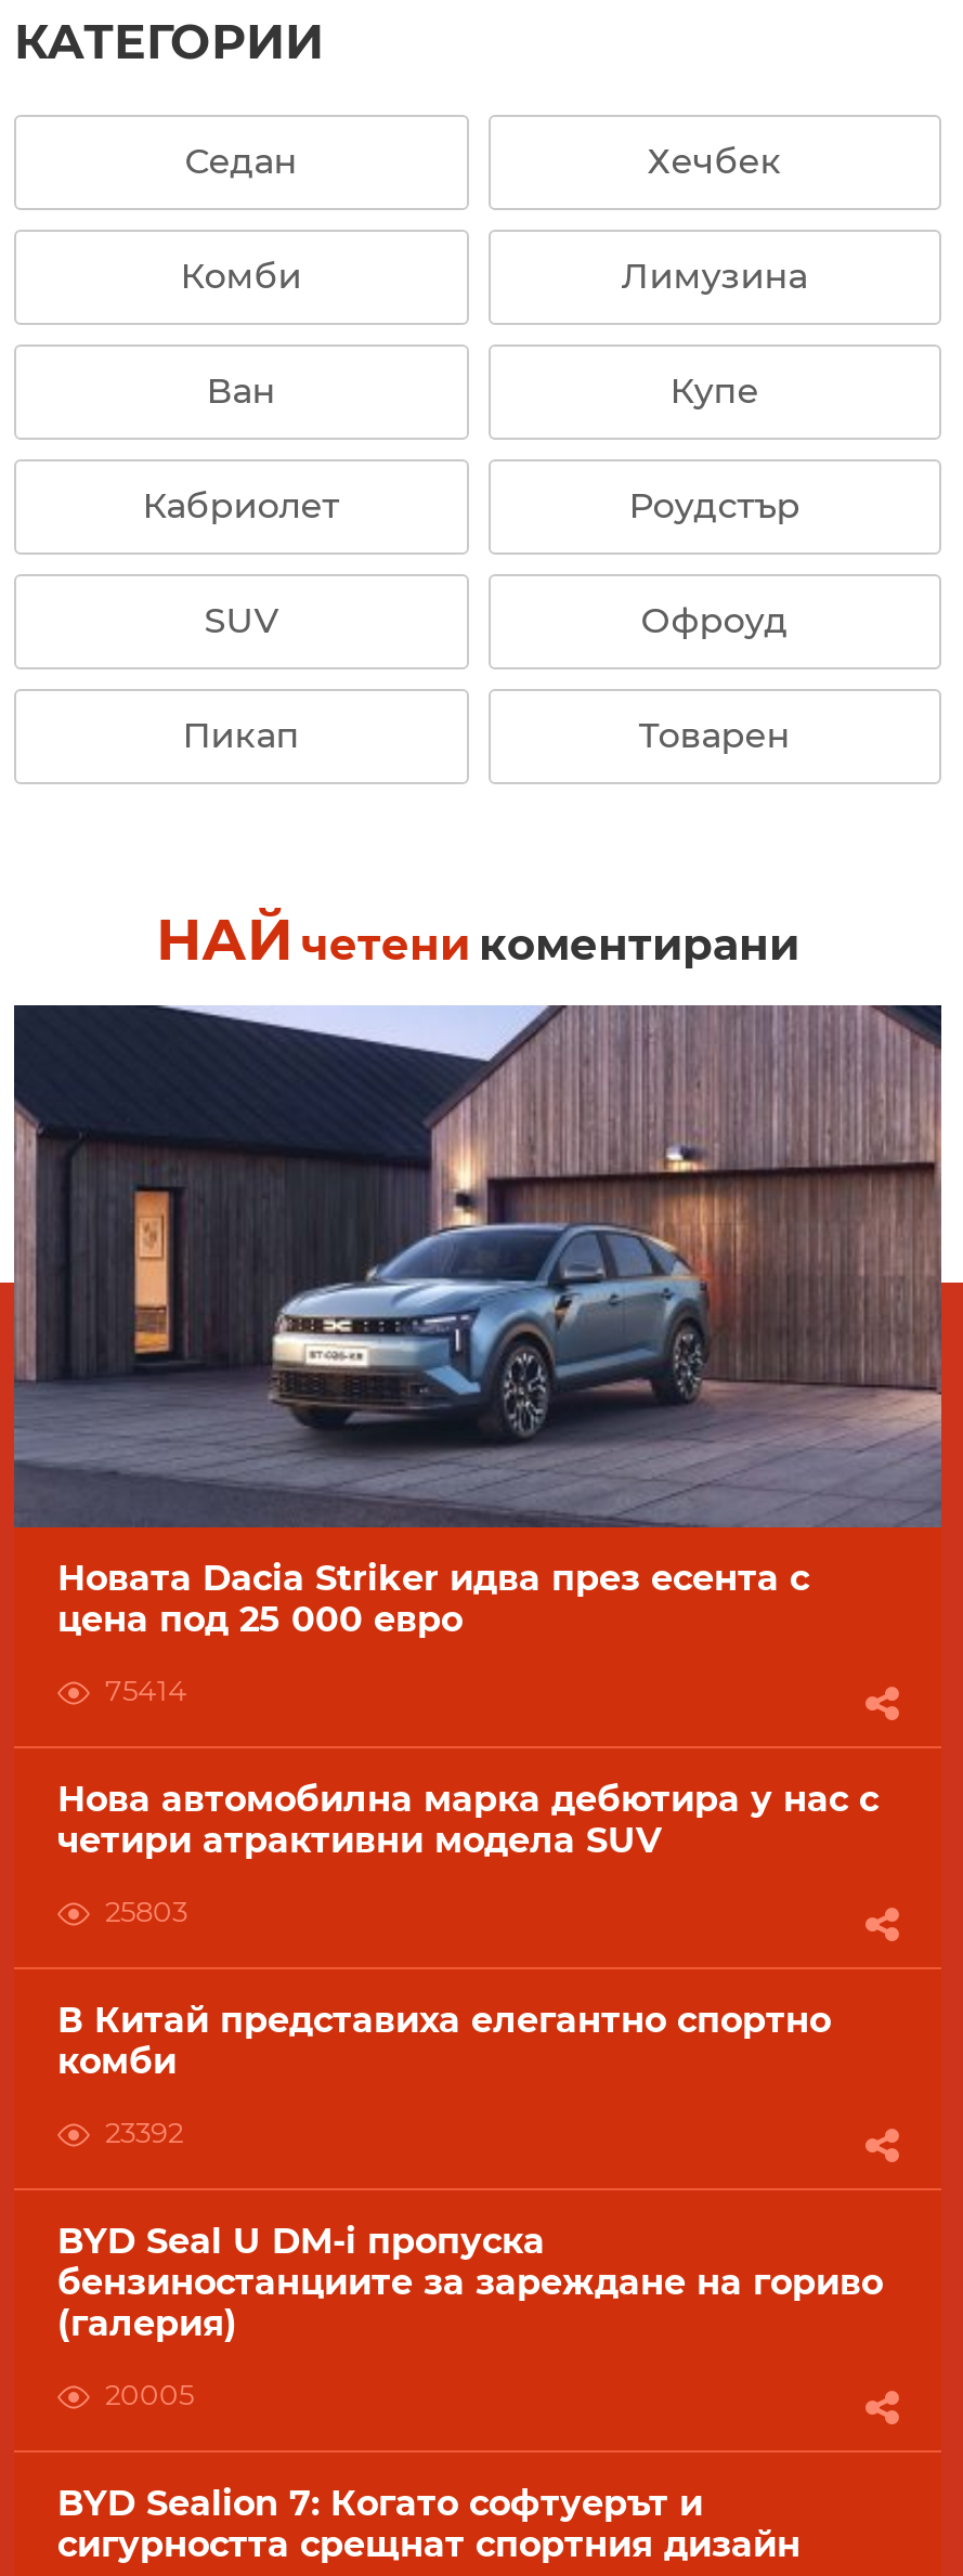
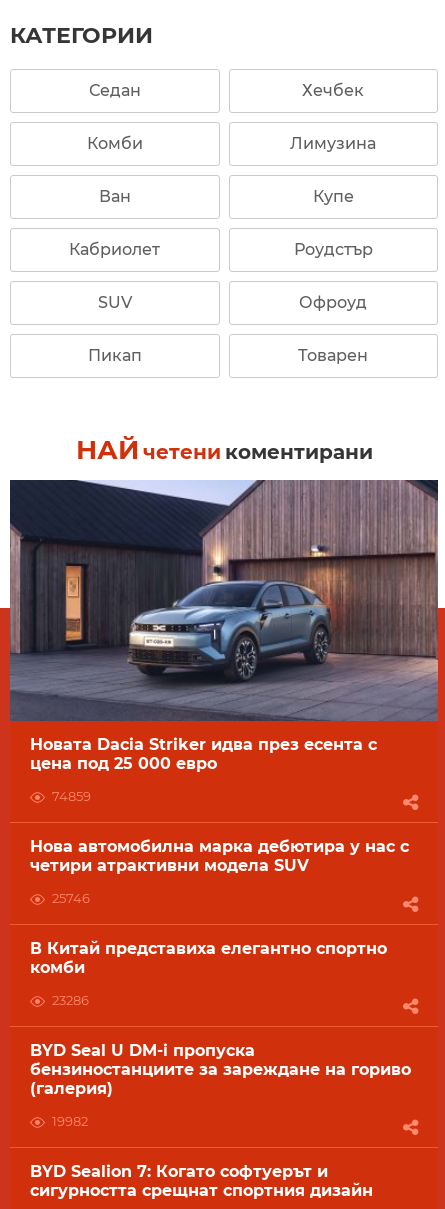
- 75414
+ 74859

- 25803
+ 25746

- 23392
+ 23286

- 20005
+ 19982
